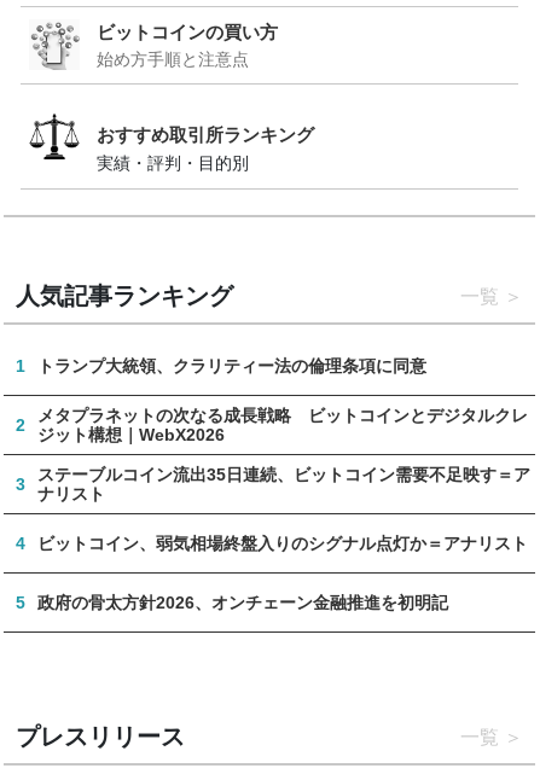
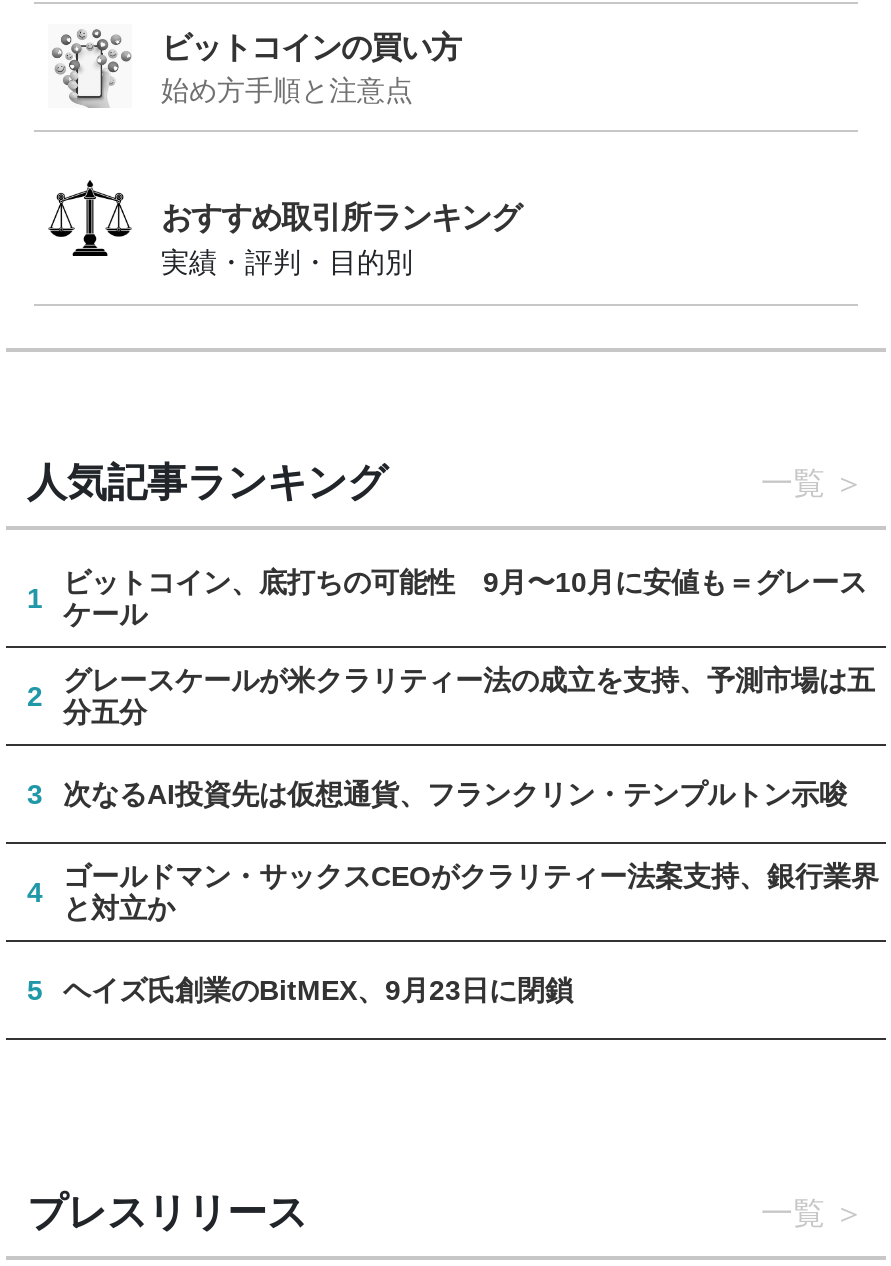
- トランプ大統領、クラリティー法の倫理条項に同意
+ ビットコイン、底打ちの可能性 9月〜10月に安値も＝グレース
+ ケール

- メタプラネットの次なる成長戦略 ビットコインとデジタルクレ
- ジット構想｜WebX2026
+ グレースケールが米クラリティー法の成立を支持、予測市場は五
+ 分五分

- ステーブルコイン流出35日連続、ビットコイン需要不足映す＝ア
- ナリスト
+ 次なるAI投資先は仮想通貨、フランクリン・テンプルトン示唆

- ビットコイン、弱気相場終盤入りのシグナル点灯か＝アナリスト
+ ゴールドマン・サックスCEOがクラリティー法案支持、銀行業界
+ と対立か

- 政府の骨太方針2026、オンチェーン金融推進を初明記
+ ヘイズ氏創業のBitMEX、9月23日に閉鎖
